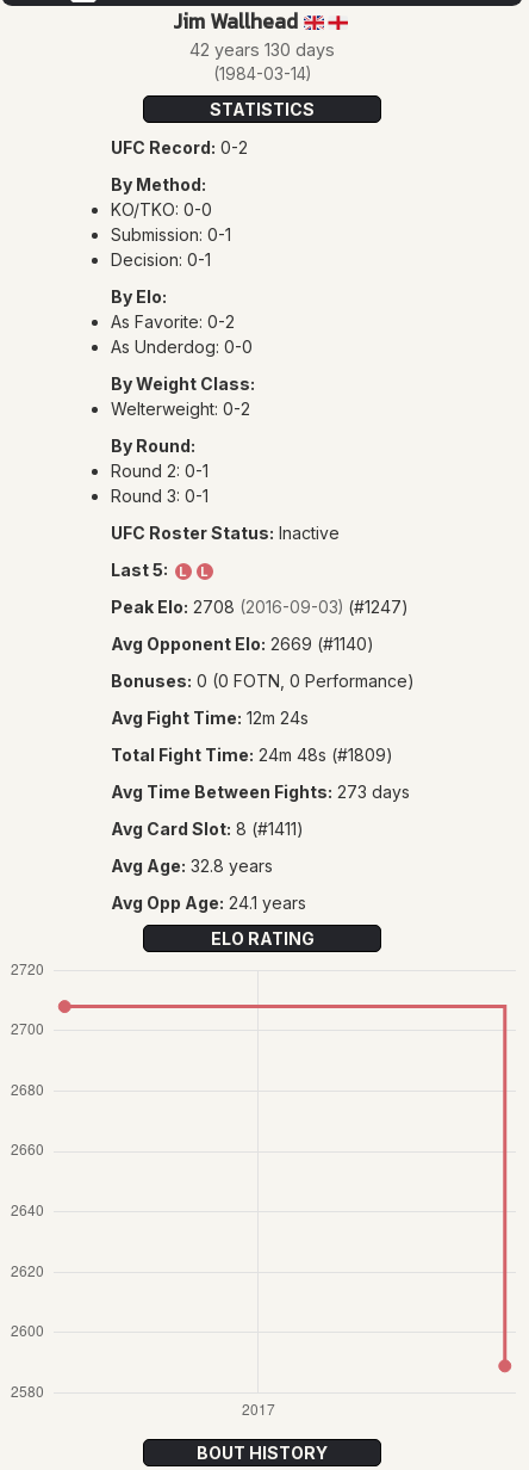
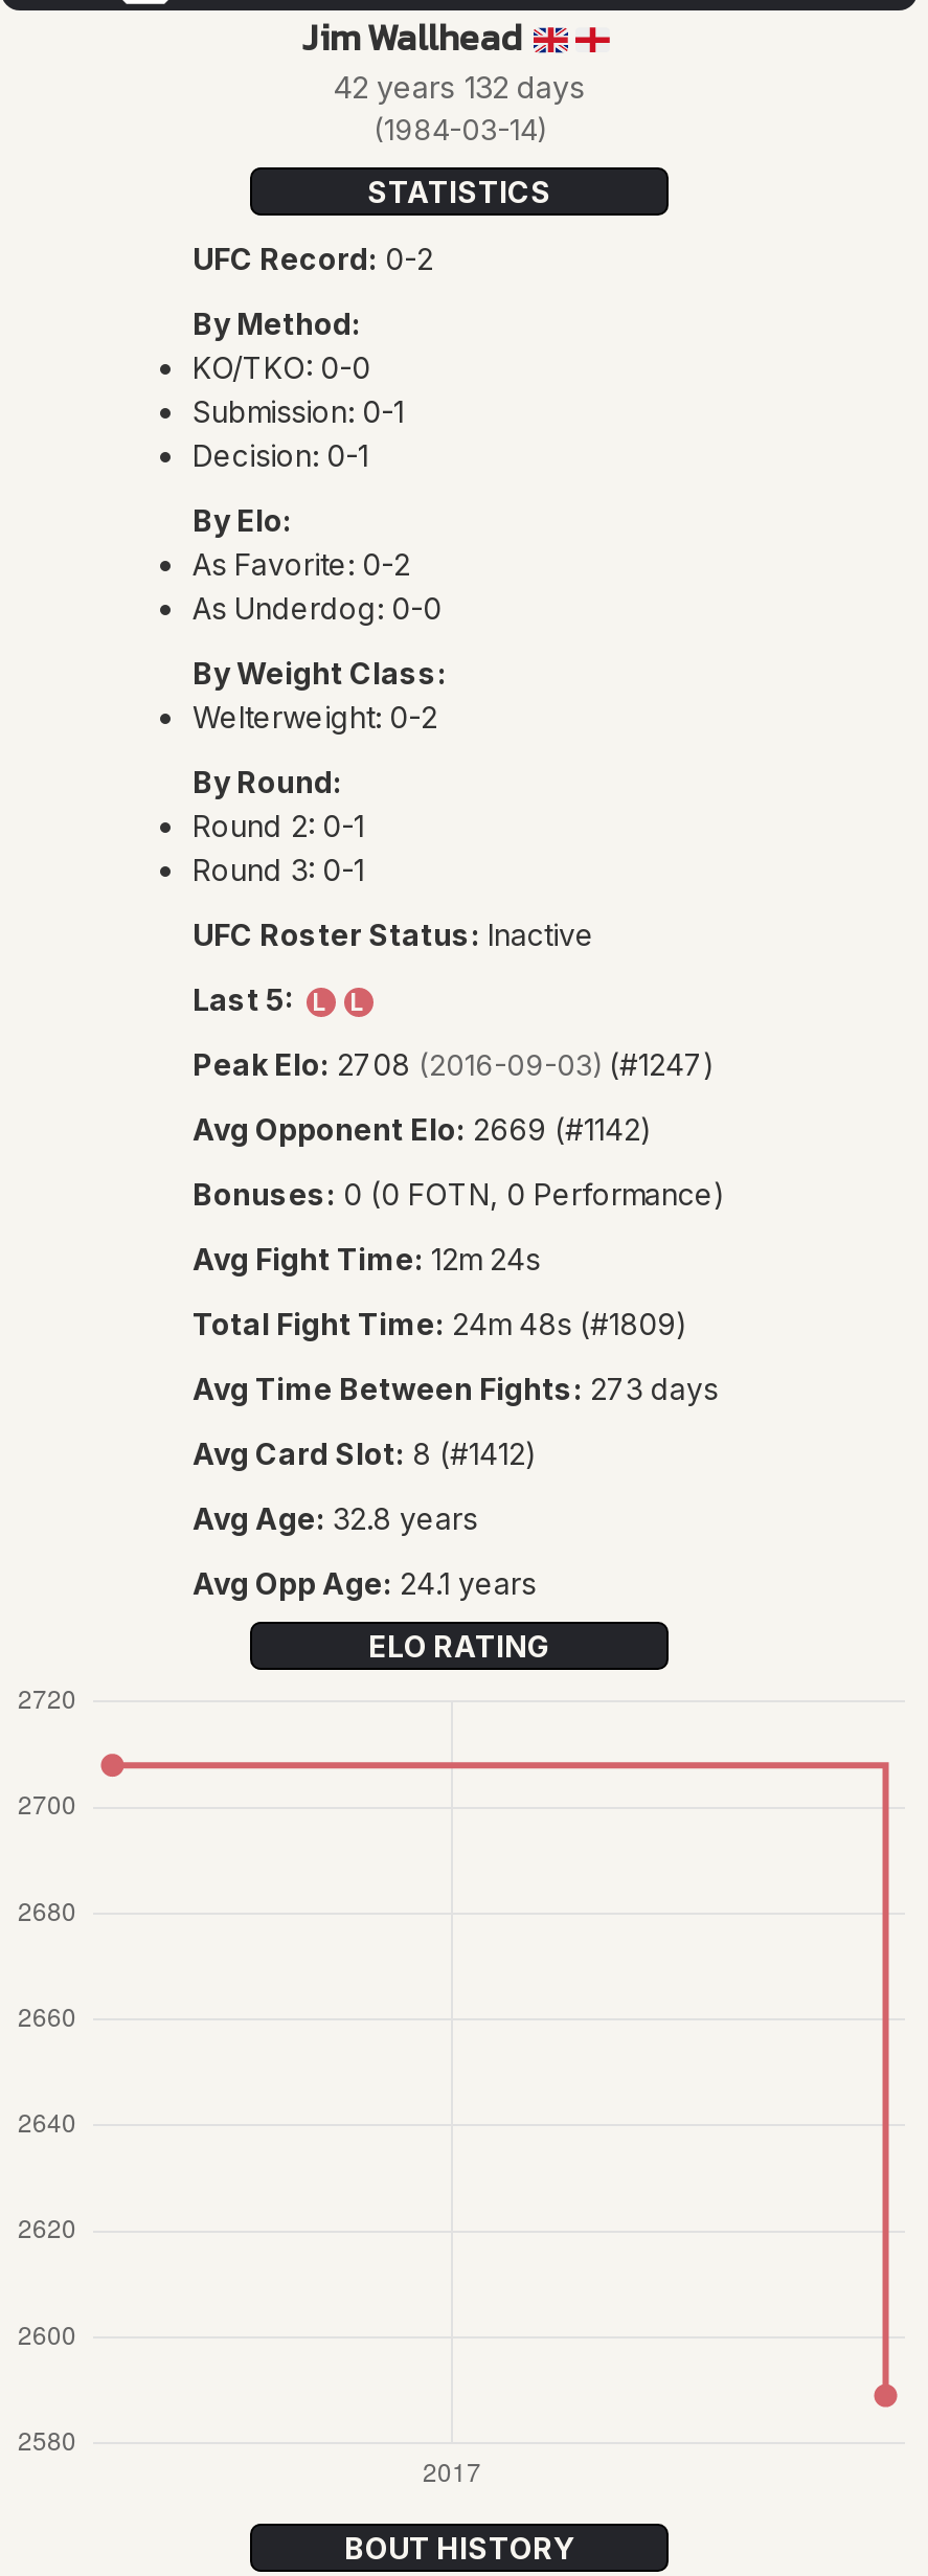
- 42 years 130 days
+ 42 years 132 days

- Avg Opponent Elo: 2669 (#1140)
+ Avg Opponent Elo: 2669 (#1142)

- Avg Card Slot: 8 (#1411)
+ Avg Card Slot: 8 (#1412)
